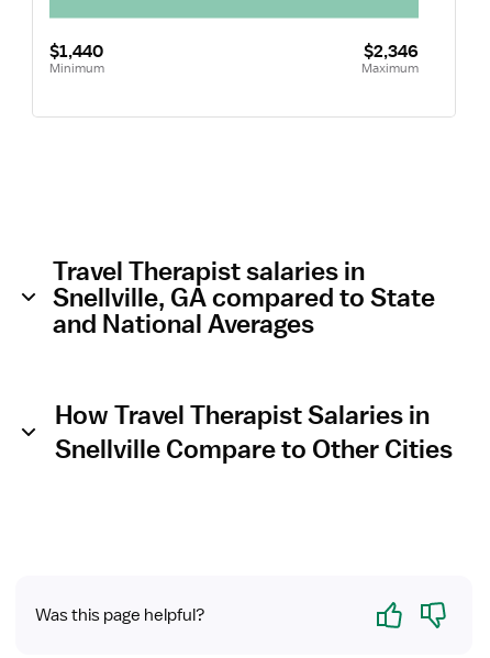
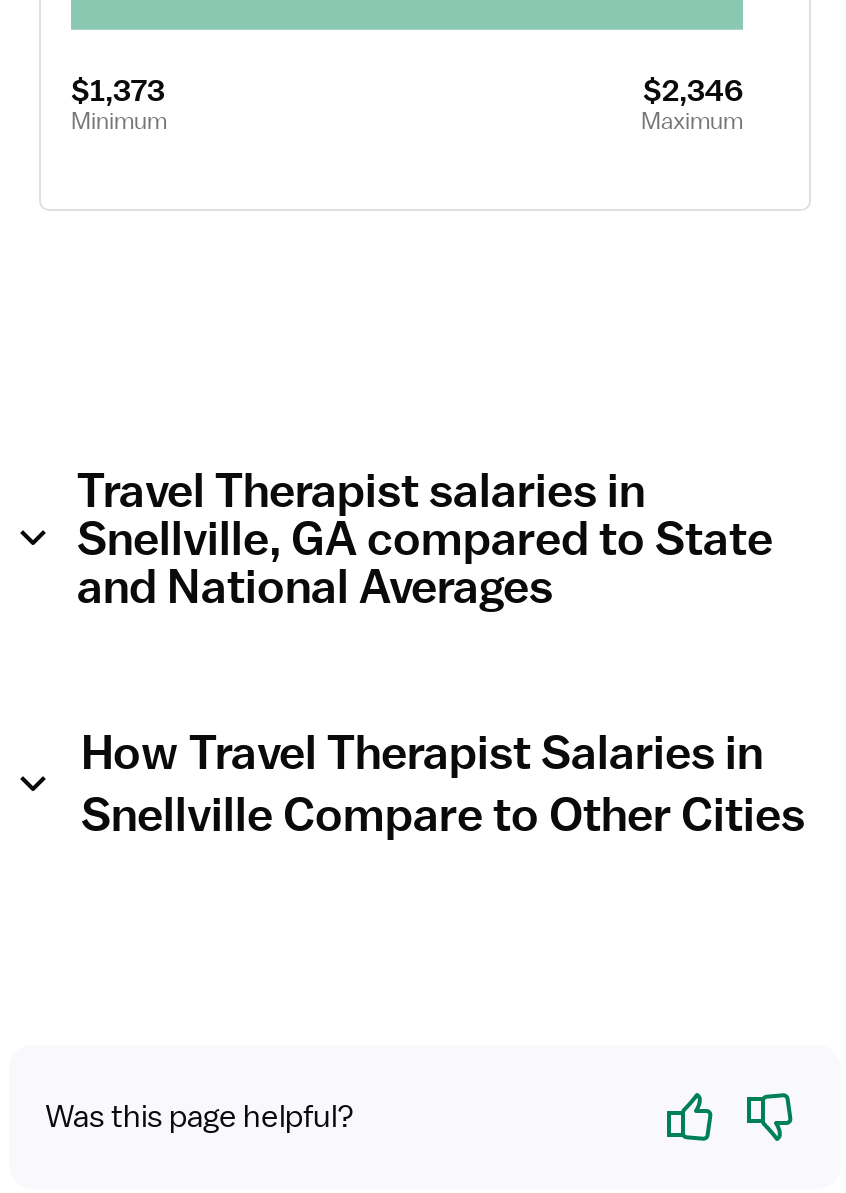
- $1,440
+ $1,373
